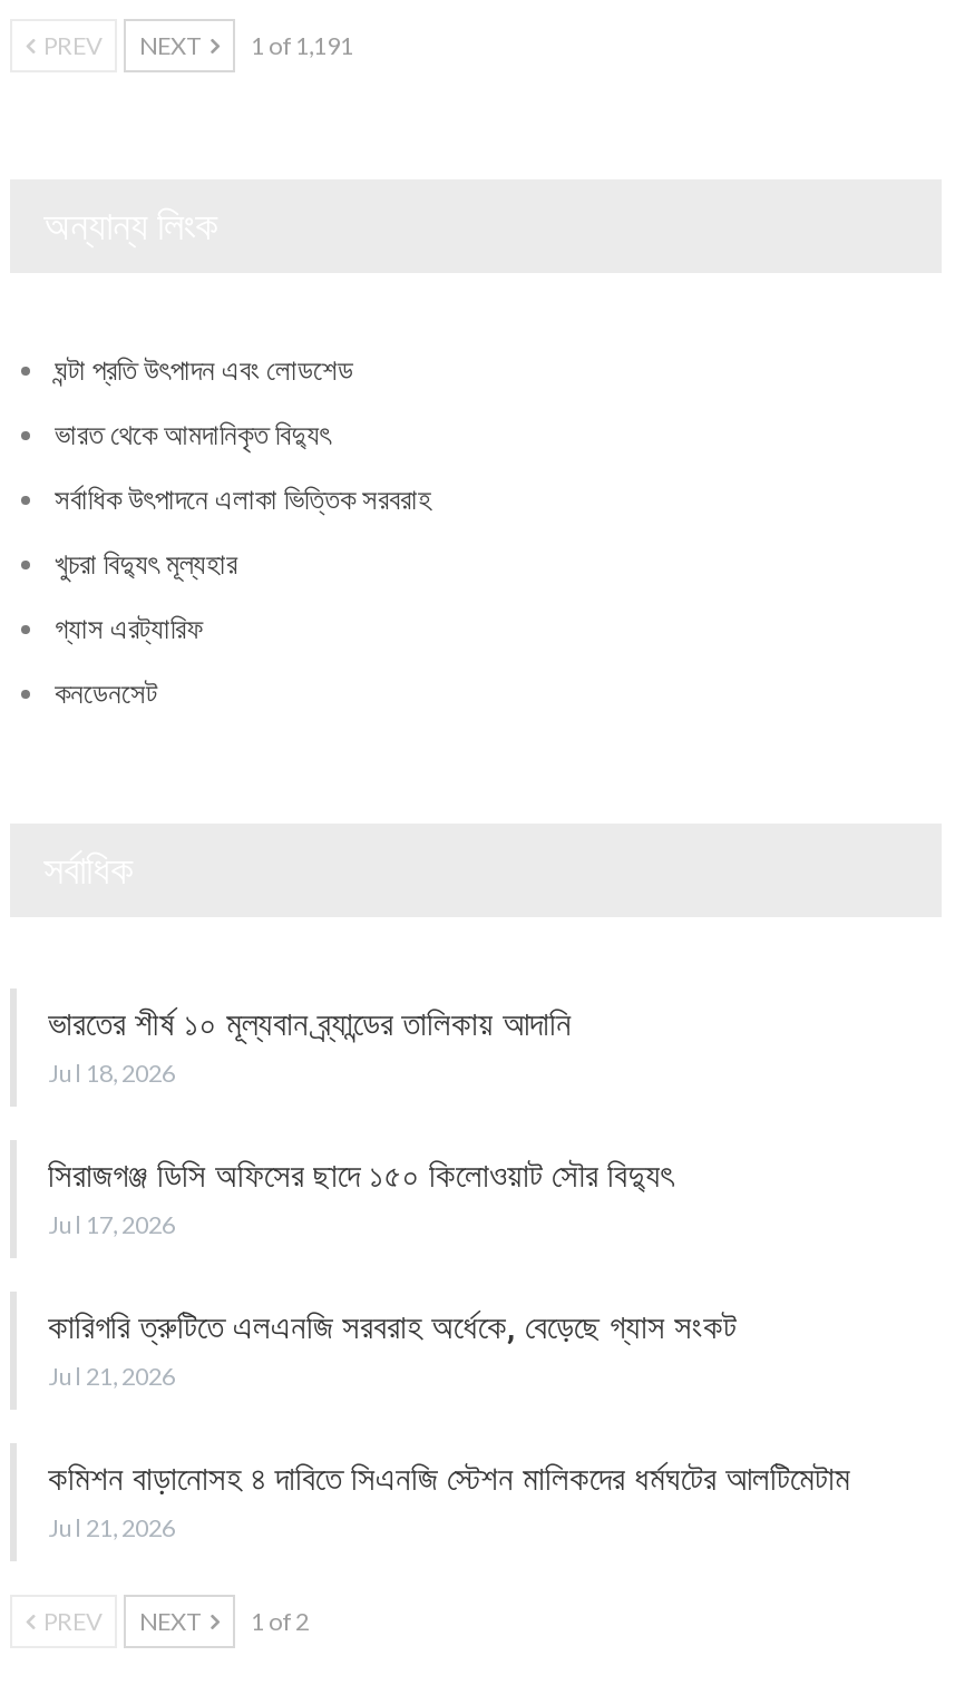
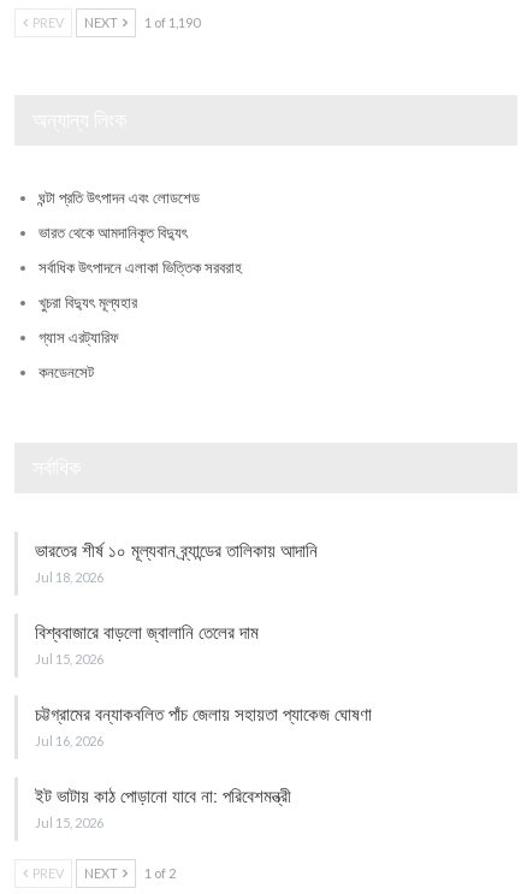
- PREV NEXT 1 of 1,191
+ PREV NEXT 1 of 1,190

- সিরাজগঞ্জ ডিসি অফিসের ছাদে ১৫০ কিলোওয়াট সৌর বিদ্যুৎ
- Jul 17, 2026
+ বিশ্ববাজারে বাড়লো জ্বালানি তেলের দাম
+ Jul 15, 2026

- কারিগরি ত্রুটিতে এলএনজি সরবরাহ অর্ধেকে, বেড়েছে গ্যাস সংকট
- Jul 21, 2026
+ চট্টগ্রামের বন্যাকবলিত পাঁচ জেলায় সহায়তা প্যাকেজ ঘোষণা
+ Jul 16, 2026

- কমিশন বাড়ানোসহ ৪ দাবিতে সিএনজি স্টেশন মালিকদের ধর্মঘটের আলটিমেটাম
- Jul 21, 2026
+ ইট ভাটায় কাঠ পোড়ানো যাবে না: পরিবেশমন্ত্রী
+ Jul 15, 2026
